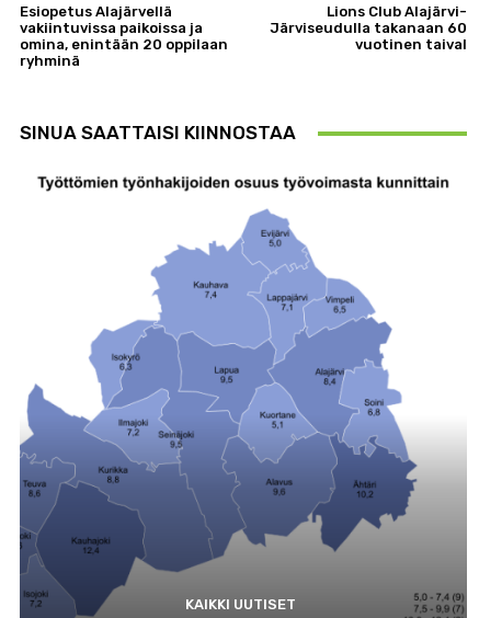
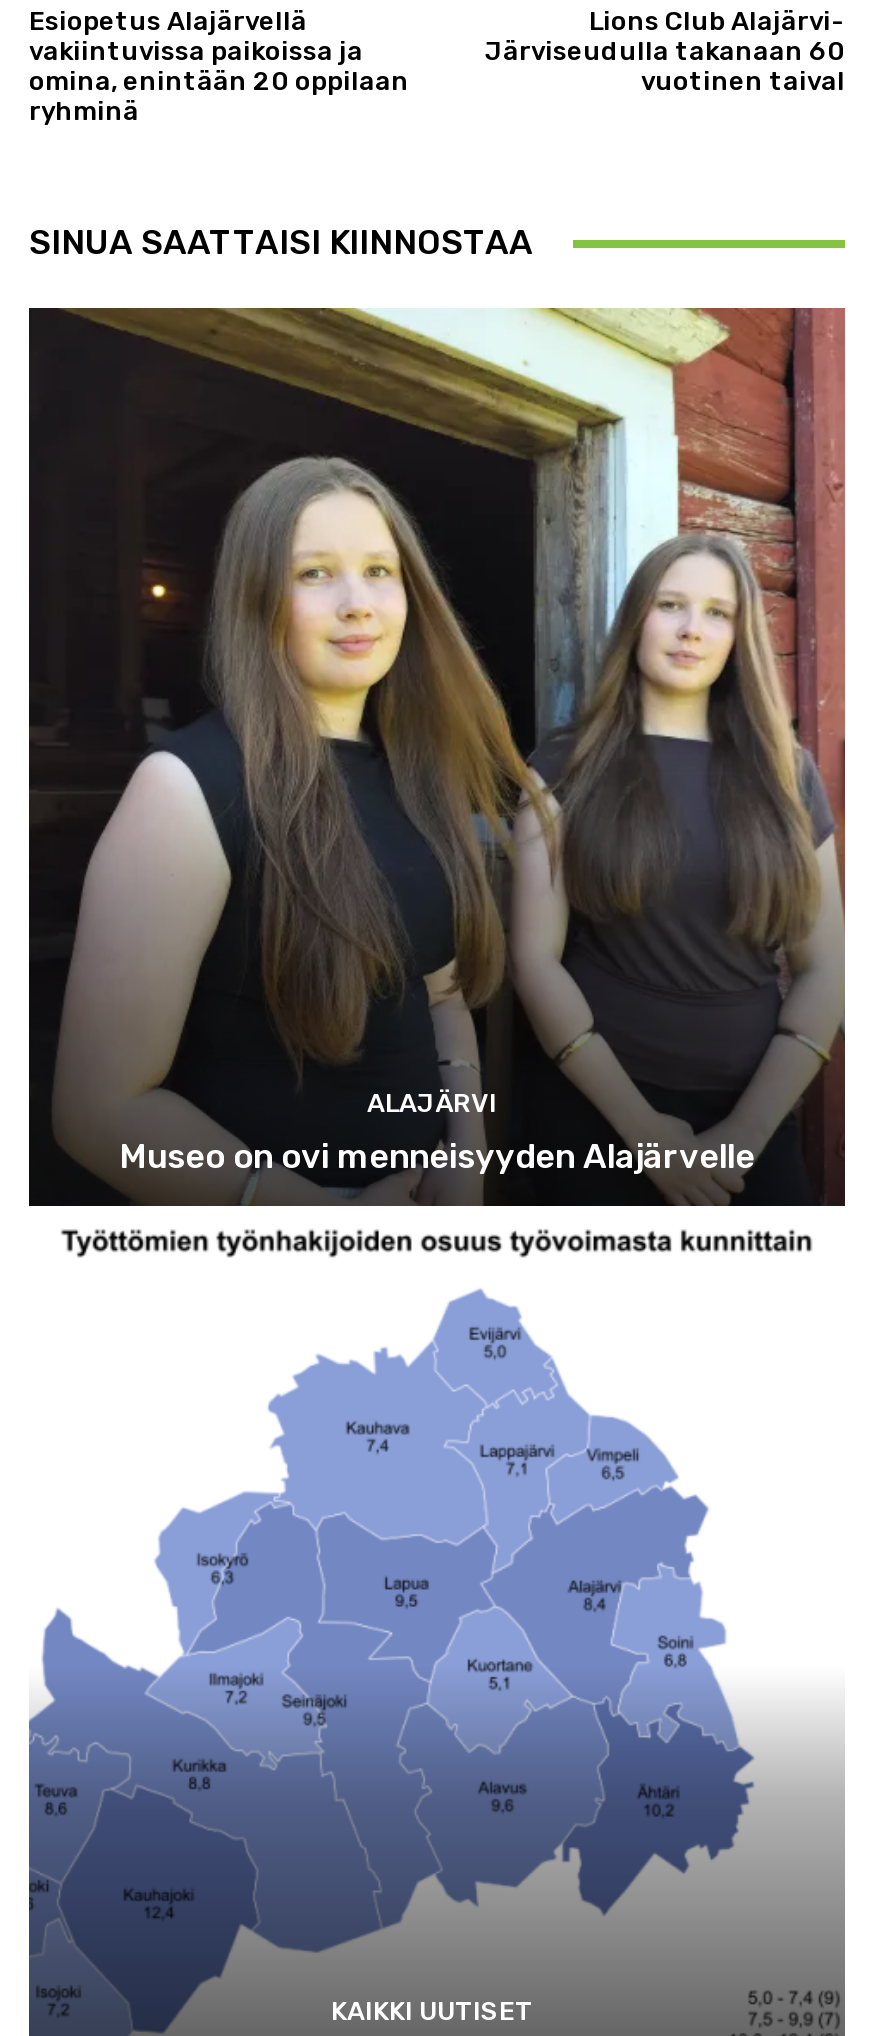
+ [image]
+ ALAJÄRVI
+ Museo on ovi menneisyyden Alajärvelle
